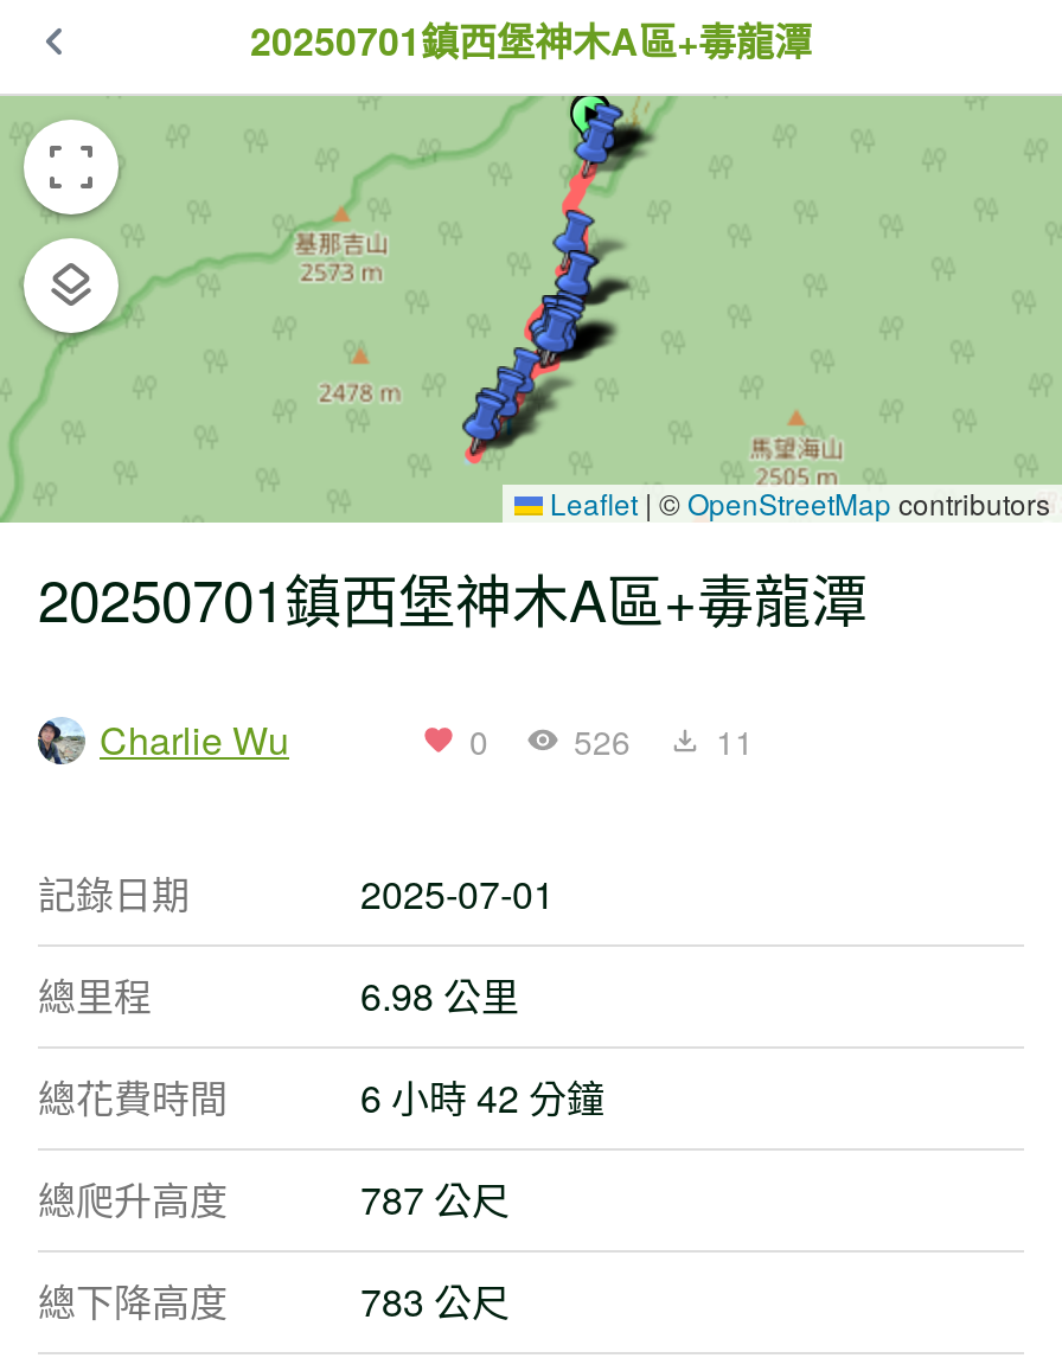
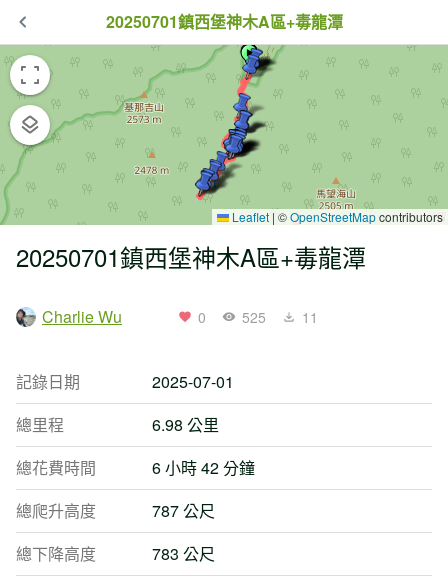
- 0 526 11
+ 0 525 11
